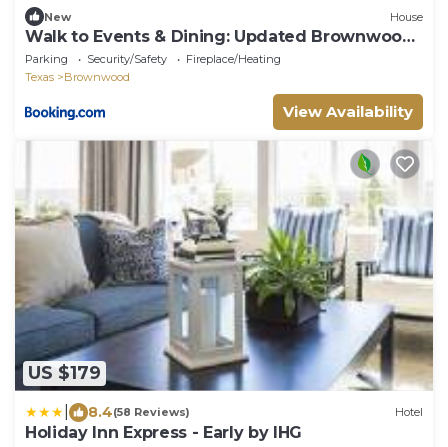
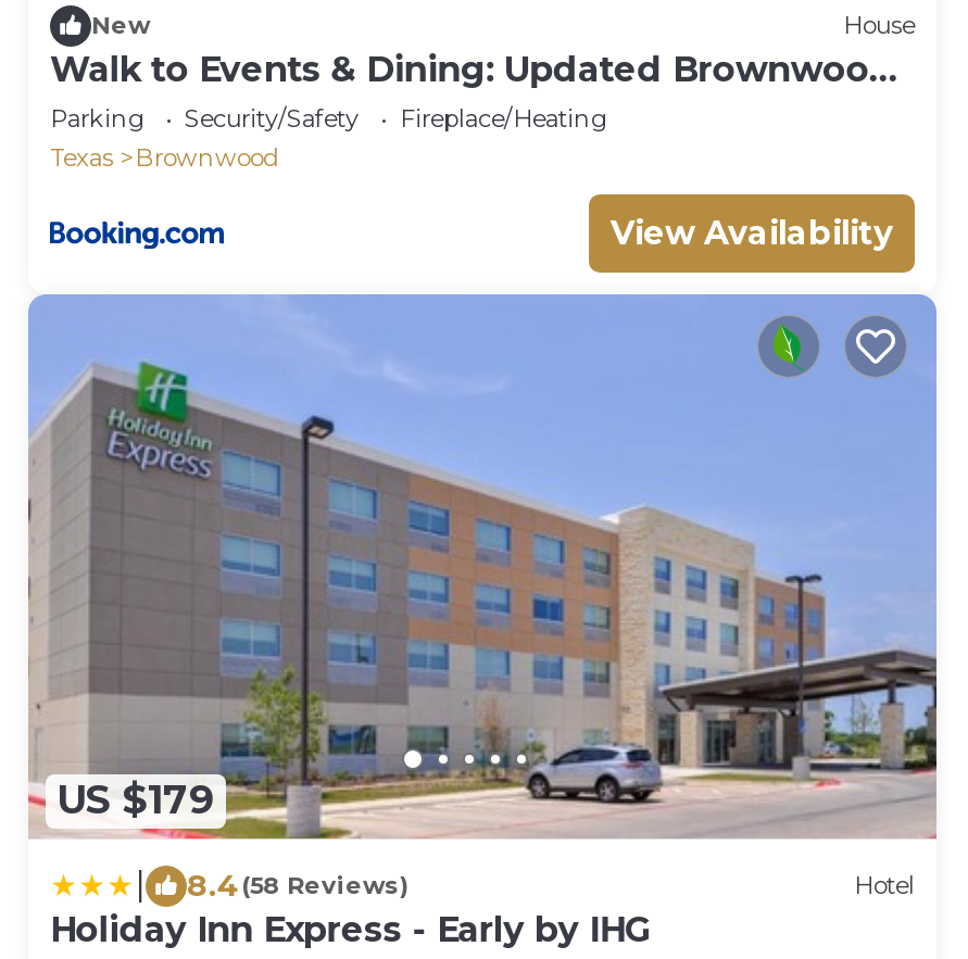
- [image]
+ [image]
